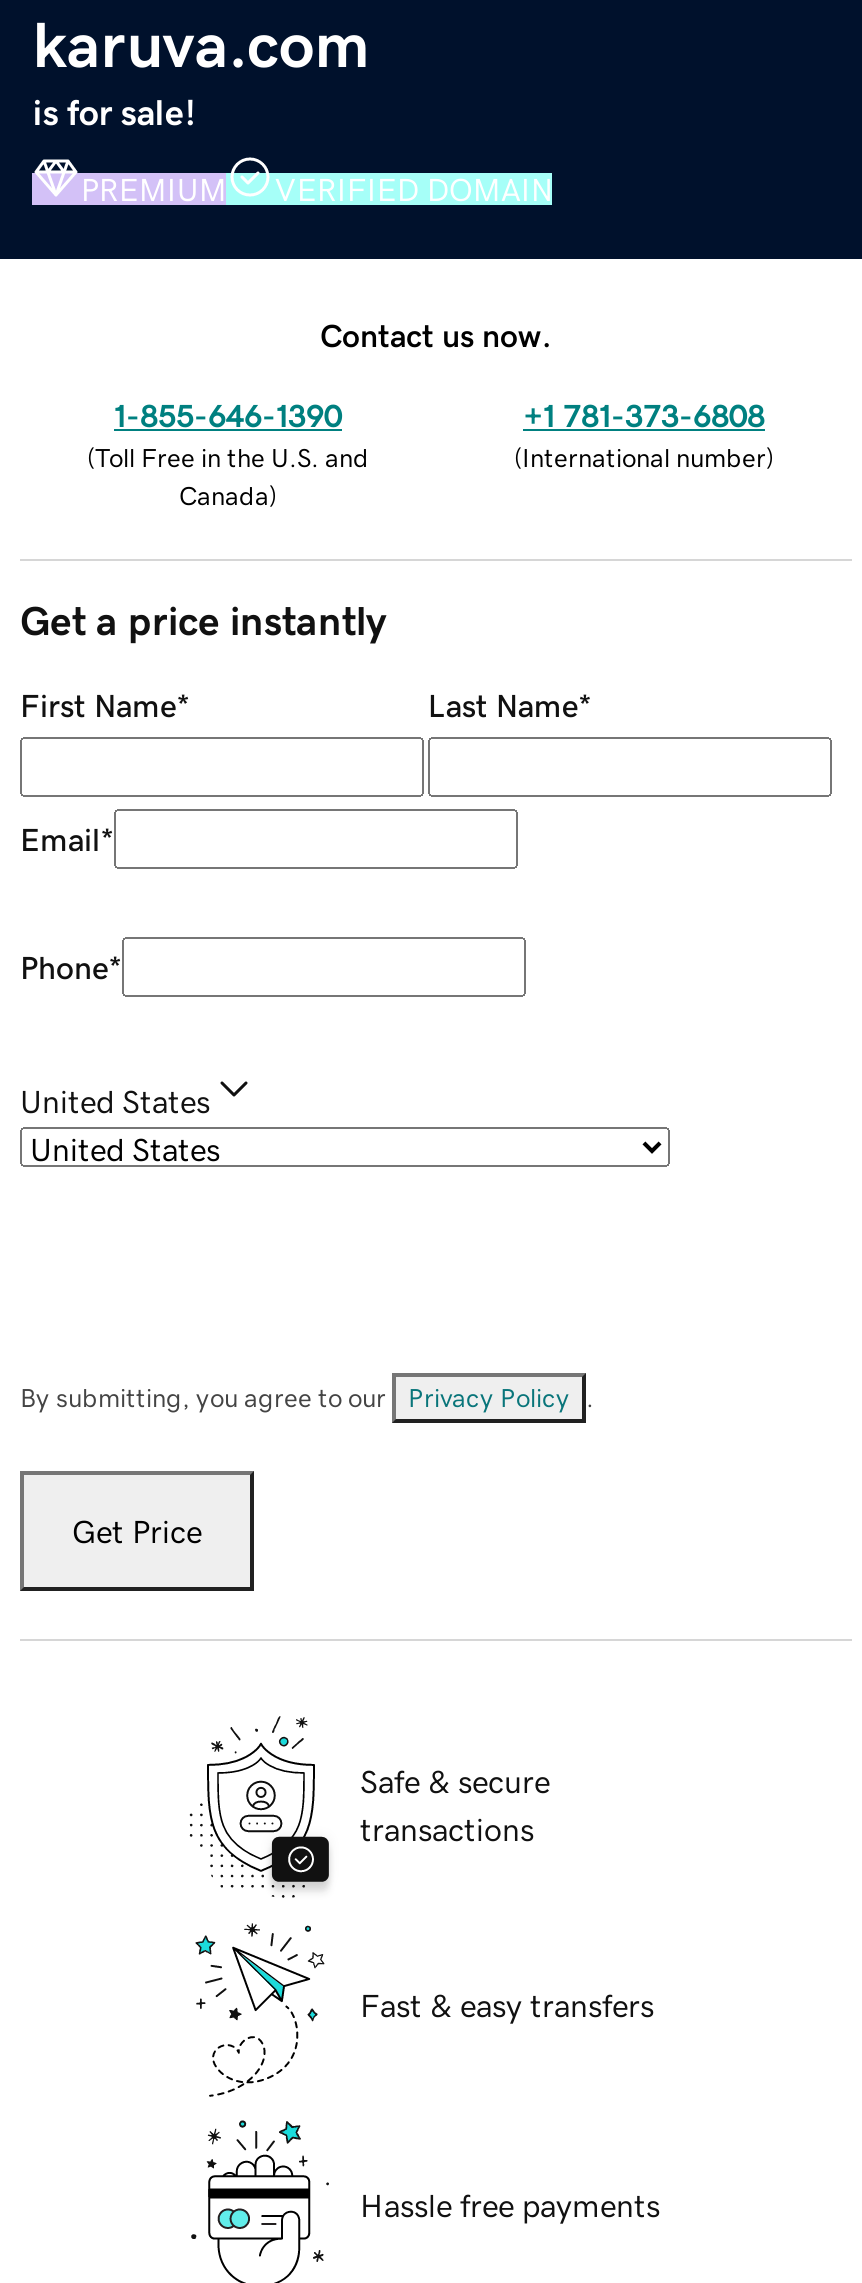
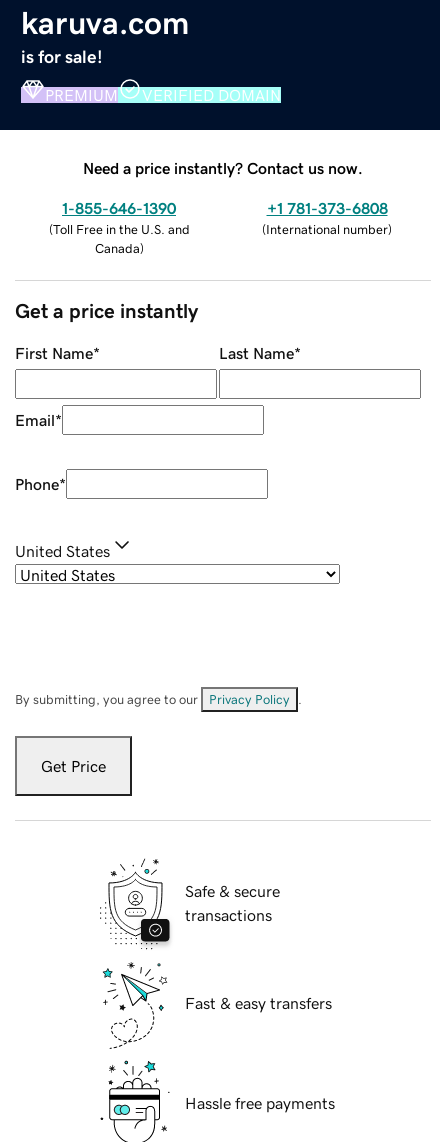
- Contact us now.
+ Need a price instantly? Contact us now.
